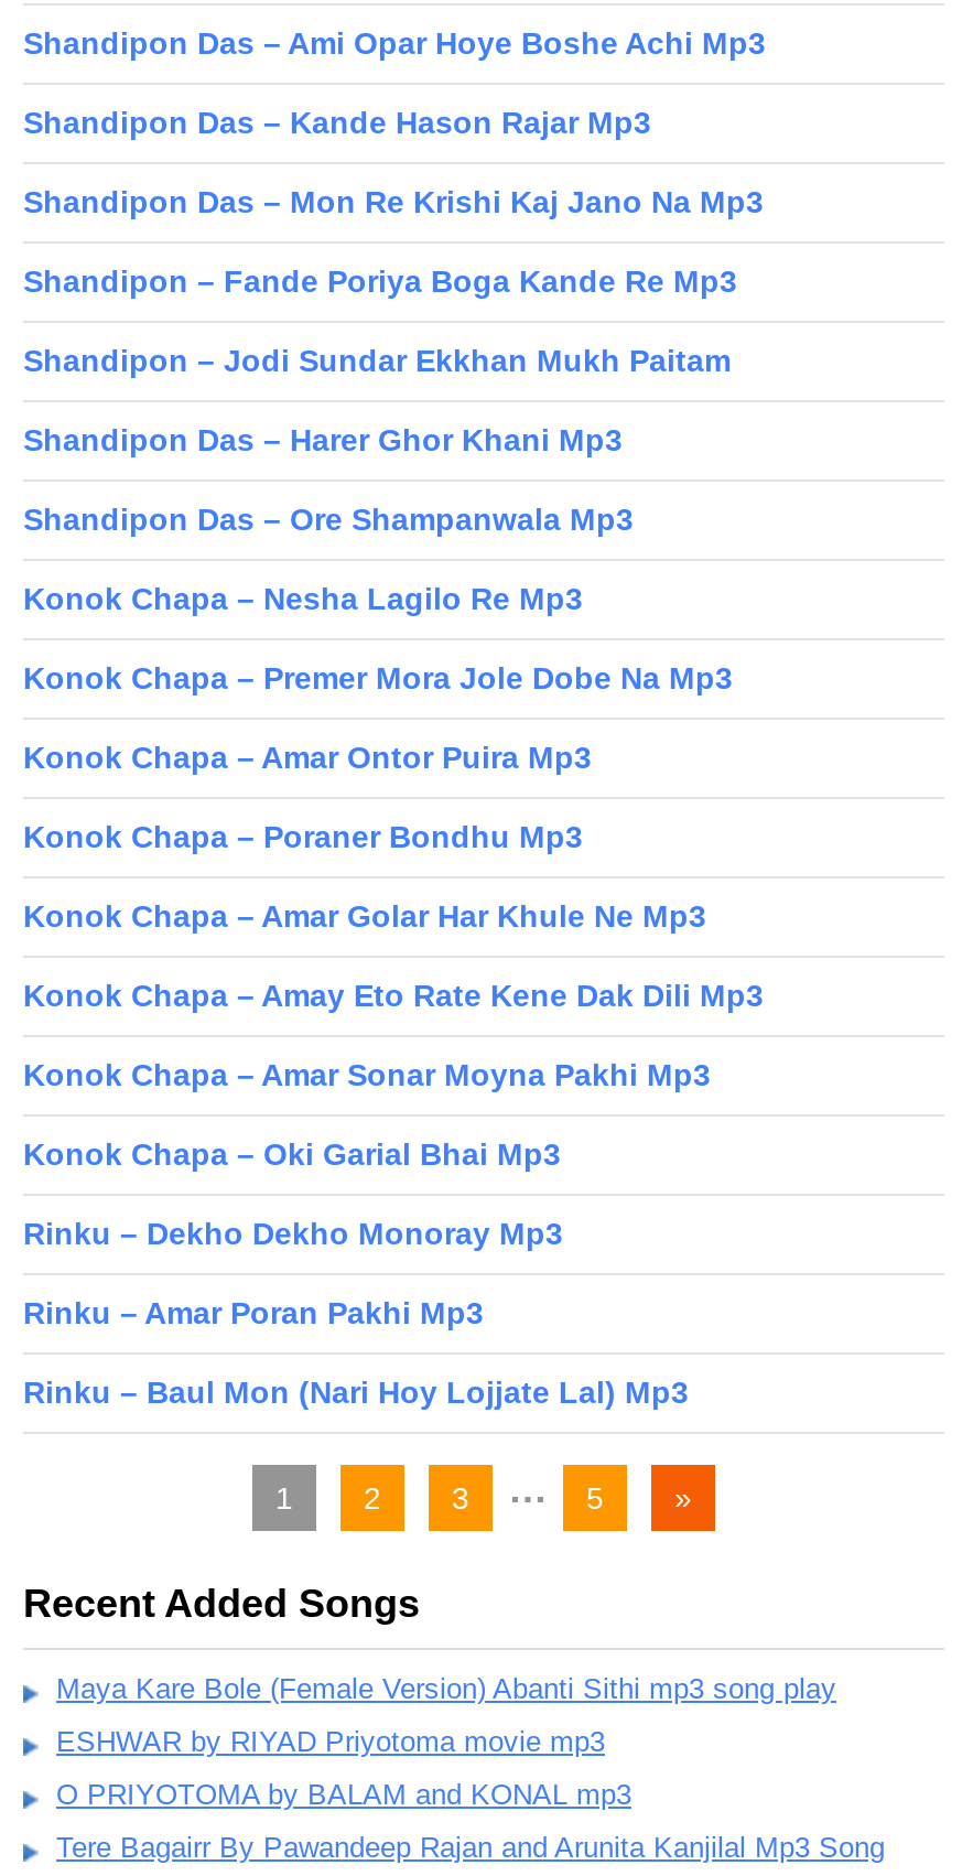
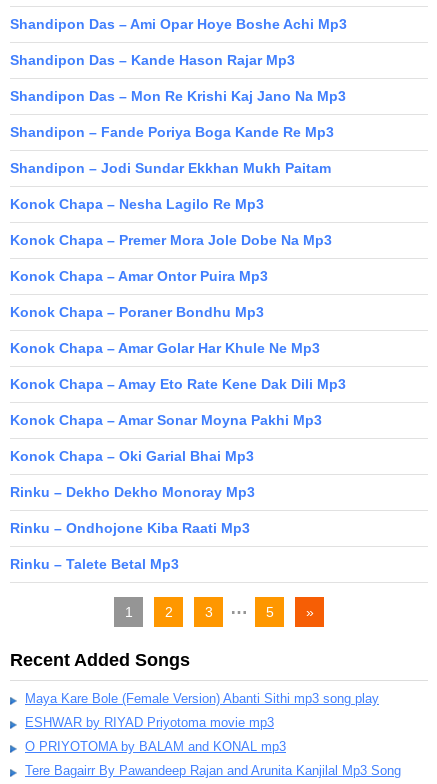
- Shandipon Das – Harer Ghor Khani Mp3
- Shandipon Das – Ore Shampanwala Mp3

- Rinku – Amar Poran Pakhi Mp3
+ Rinku – Ondhojone Kiba Raati Mp3

- Rinku – Baul Mon (Nari Hoy Lojjate Lal) Mp3
+ Rinku – Talete Betal Mp3
